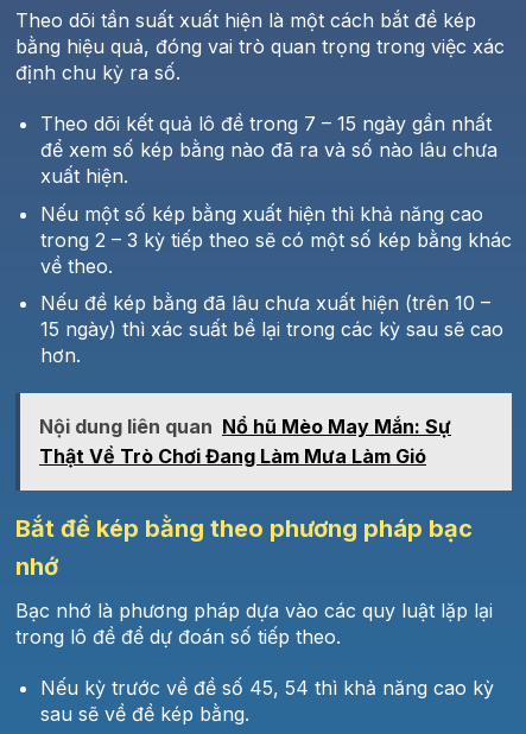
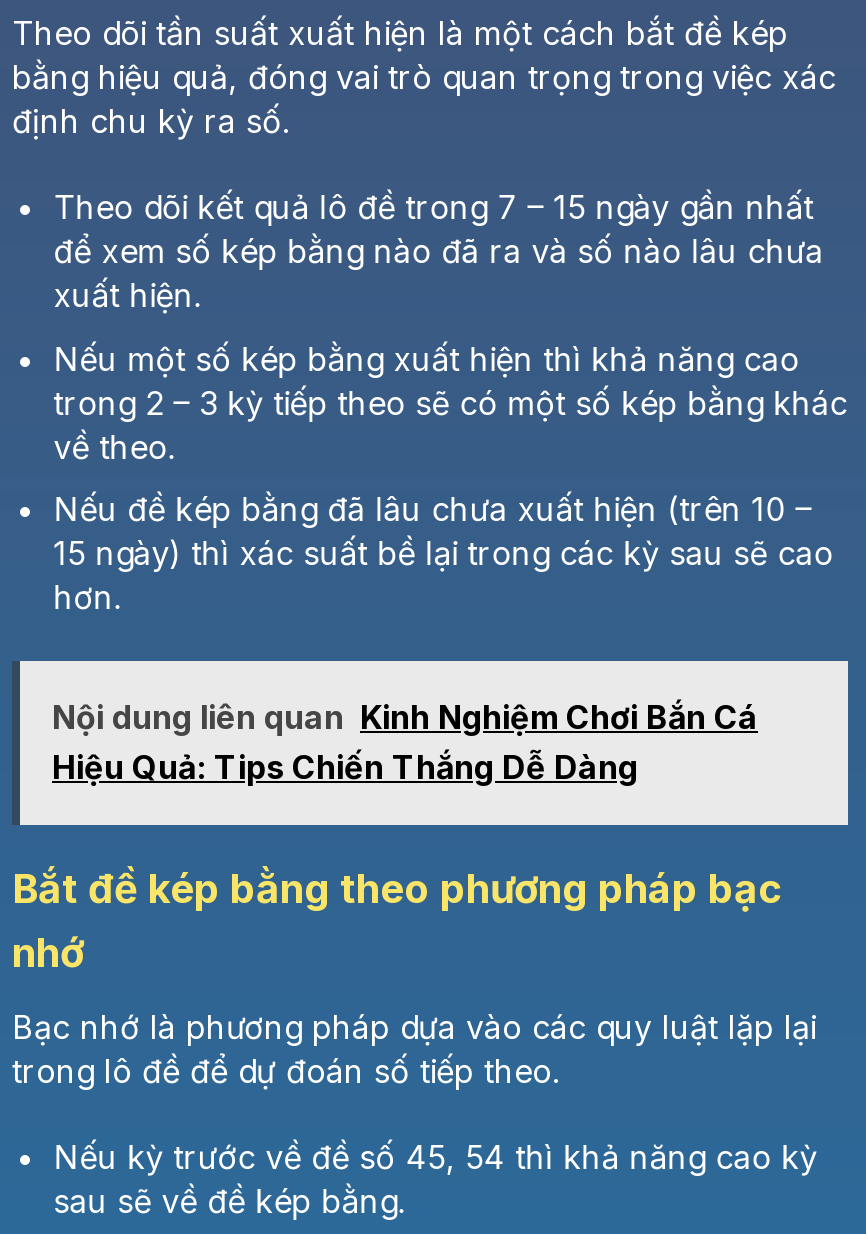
- Nội dung liên quan Nổ hũ Mèo May Mắn: Sự
- Thật Về Trò Chơi Đang Làm Mưa Làm Gió
+ Nội dung liên quan Kinh Nghiệm Chơi Bắn Cá
+ Hiệu Quả: Tips Chiến Thắng Dễ Dàng
